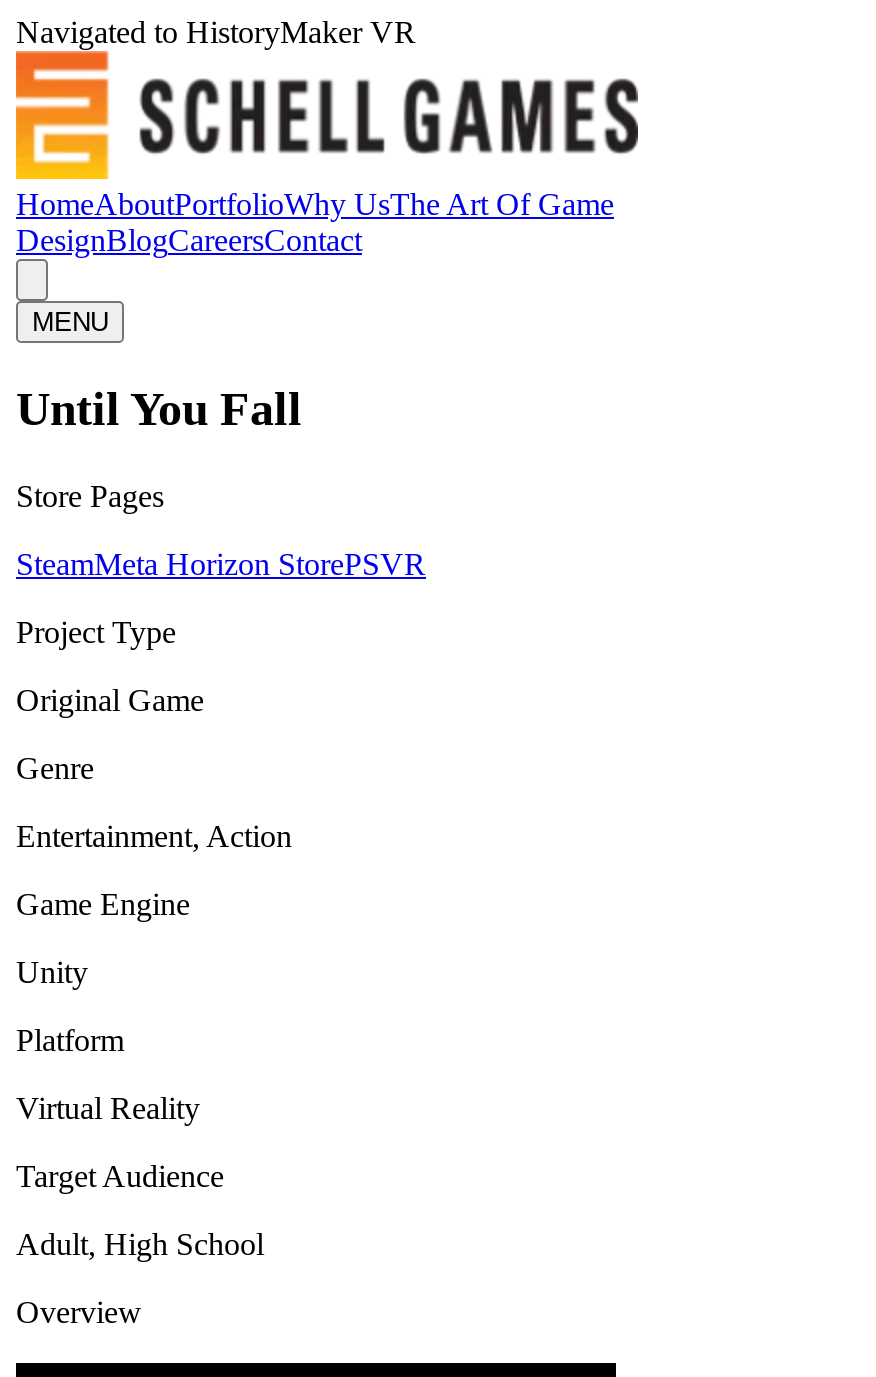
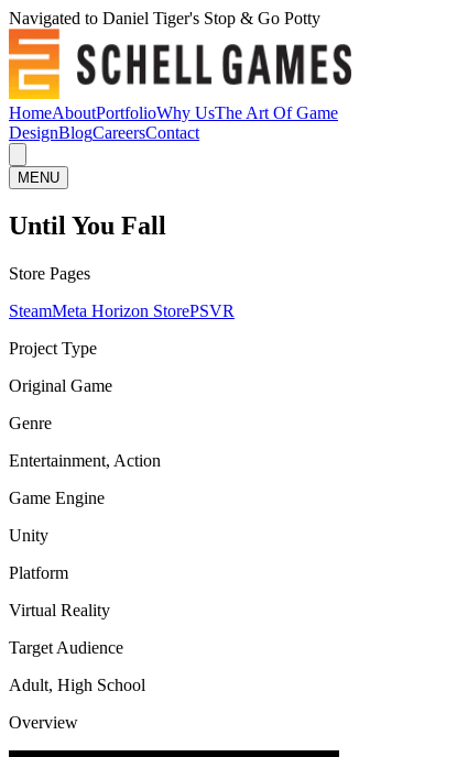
- Navigated to HistoryMaker VR
+ Navigated to Daniel Tiger's Stop & Go Potty
